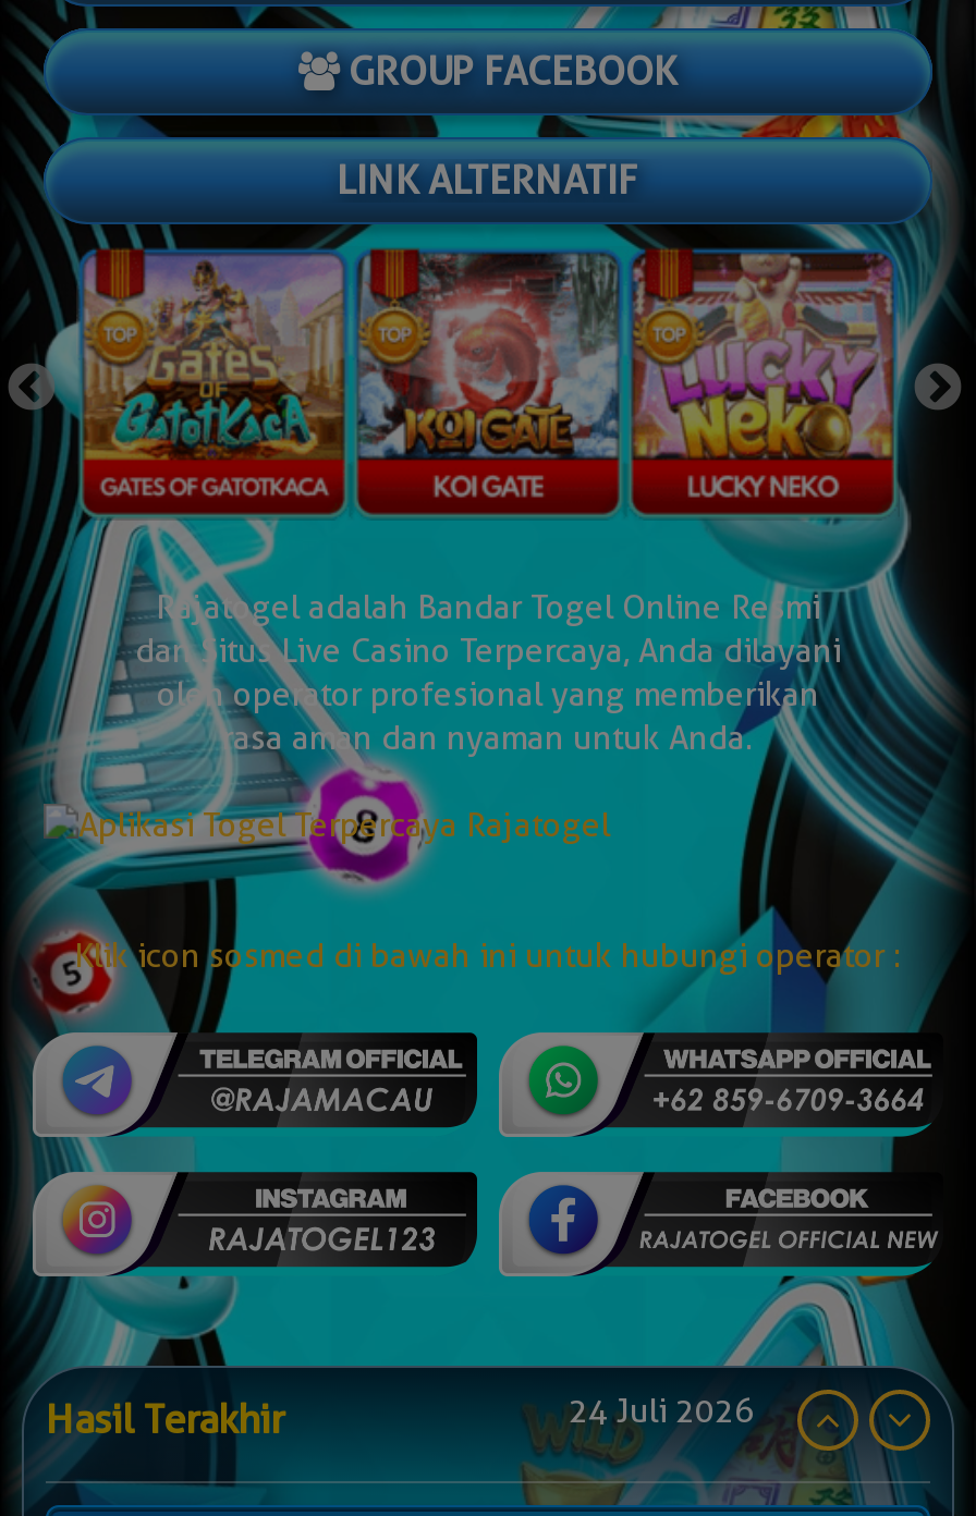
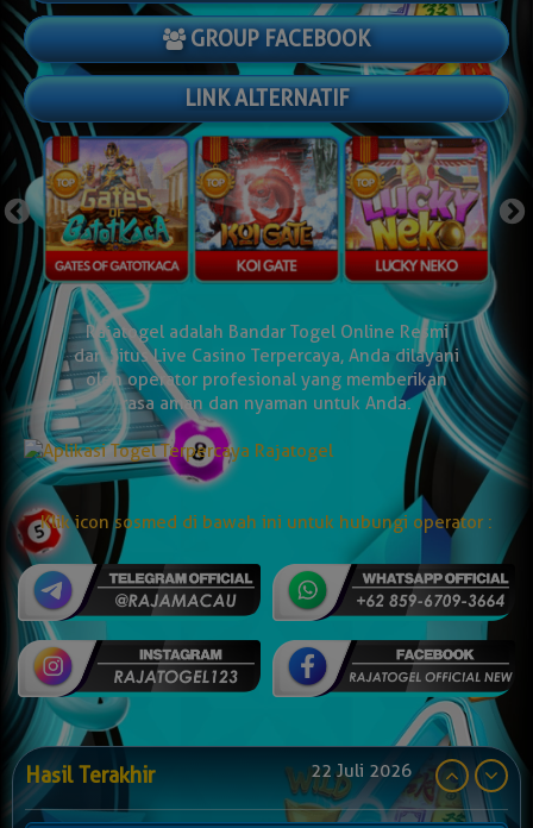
- 24 Juli 2026
+ 22 Juli 2026
